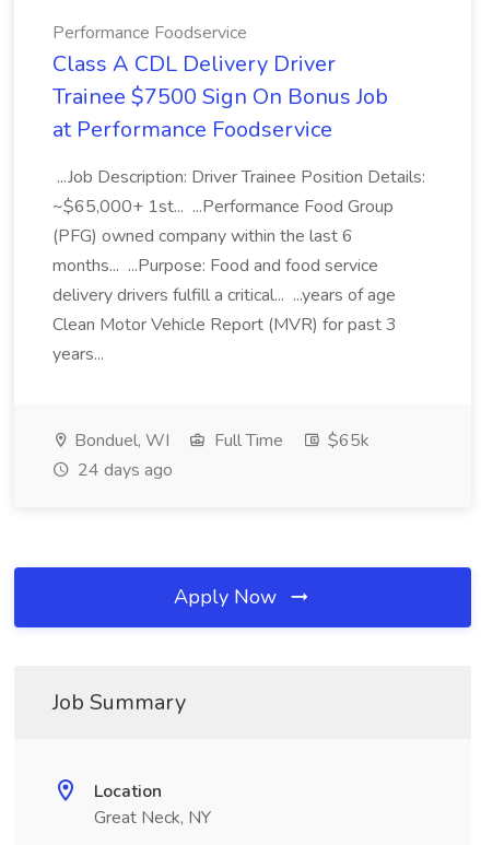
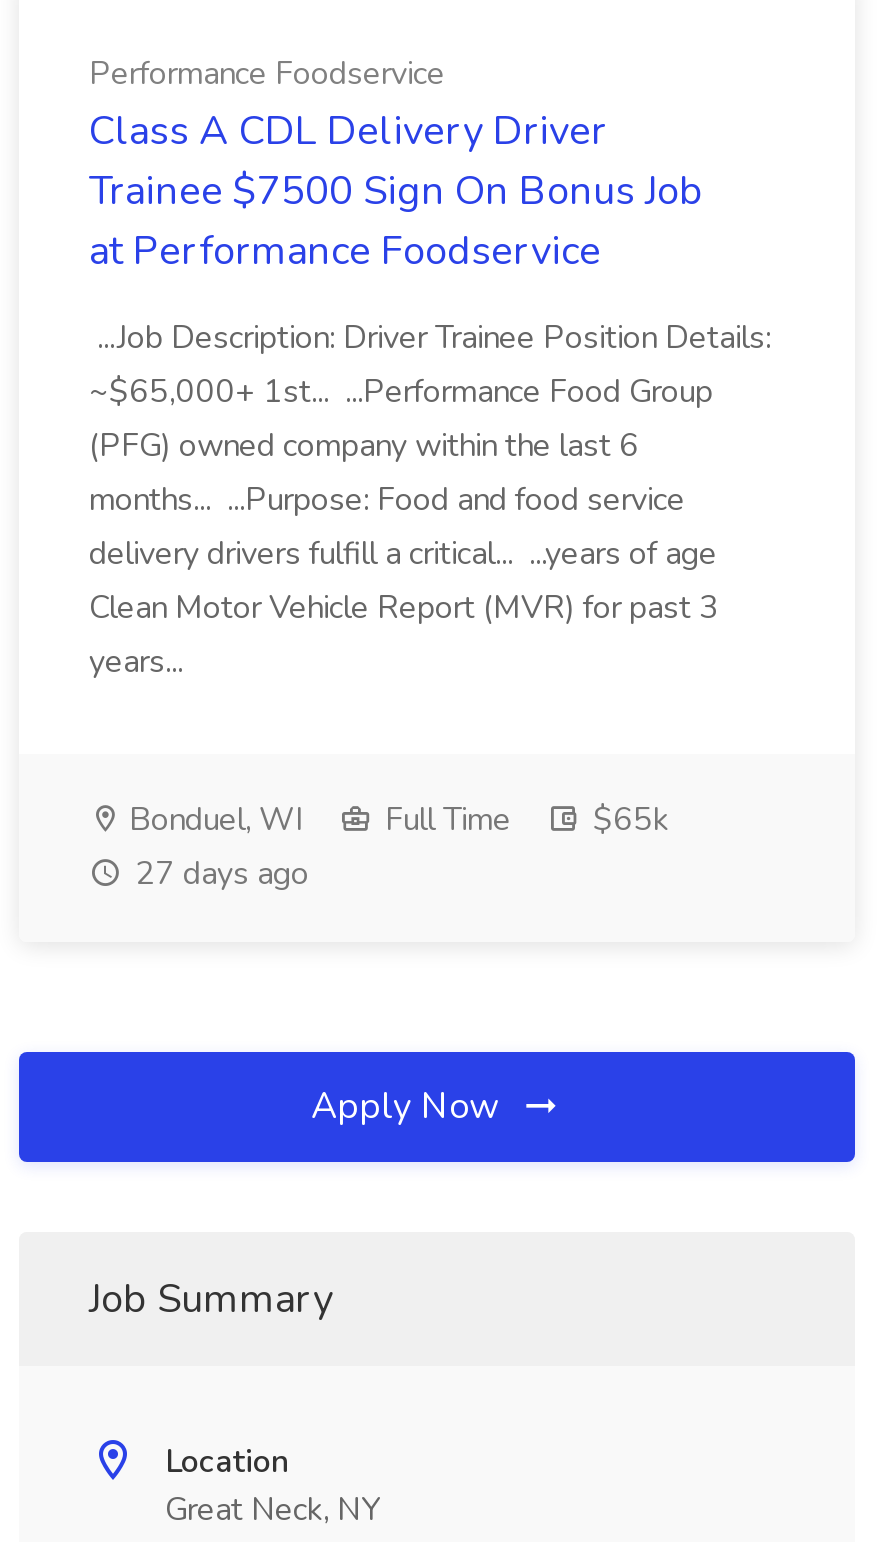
- 24 days ago
+ 27 days ago
